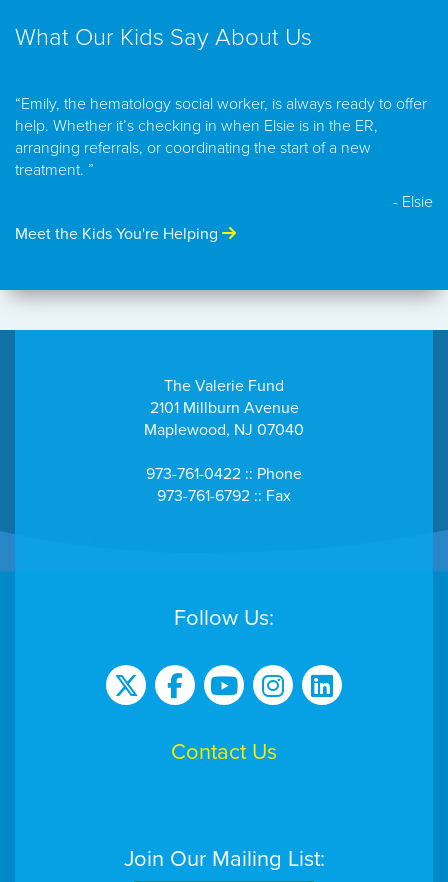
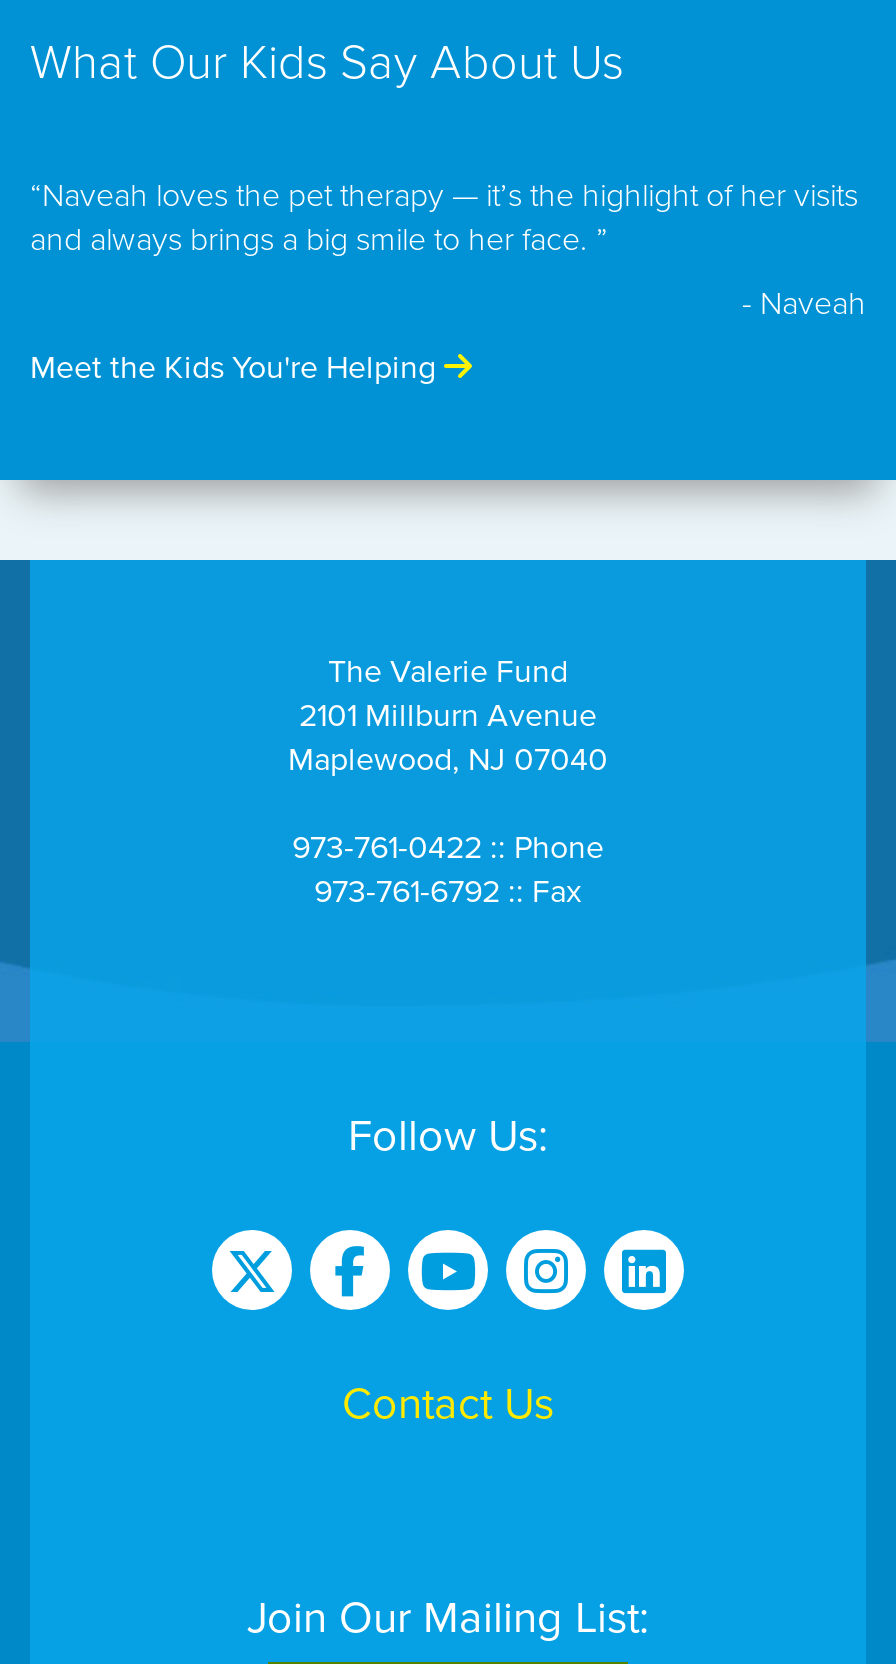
- “Emily, the hematology social worker, is always ready to offer
- help. Whether it’s checking in when Elsie is in the ER,
- arranging referrals, or coordinating the start of a new
- treatment. ”
+ “Naveah loves the pet therapy — it’s the highlight of her visits
+ and always brings a big smile to her face. ”

- - Elsie
+ - Naveah
